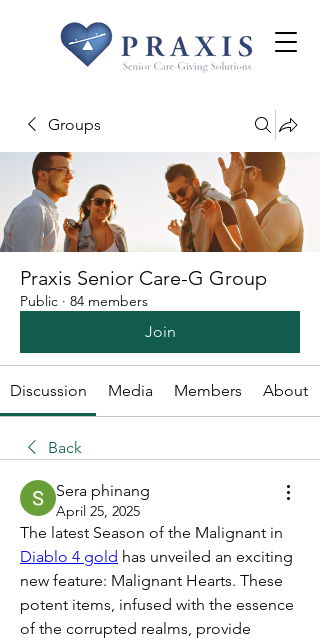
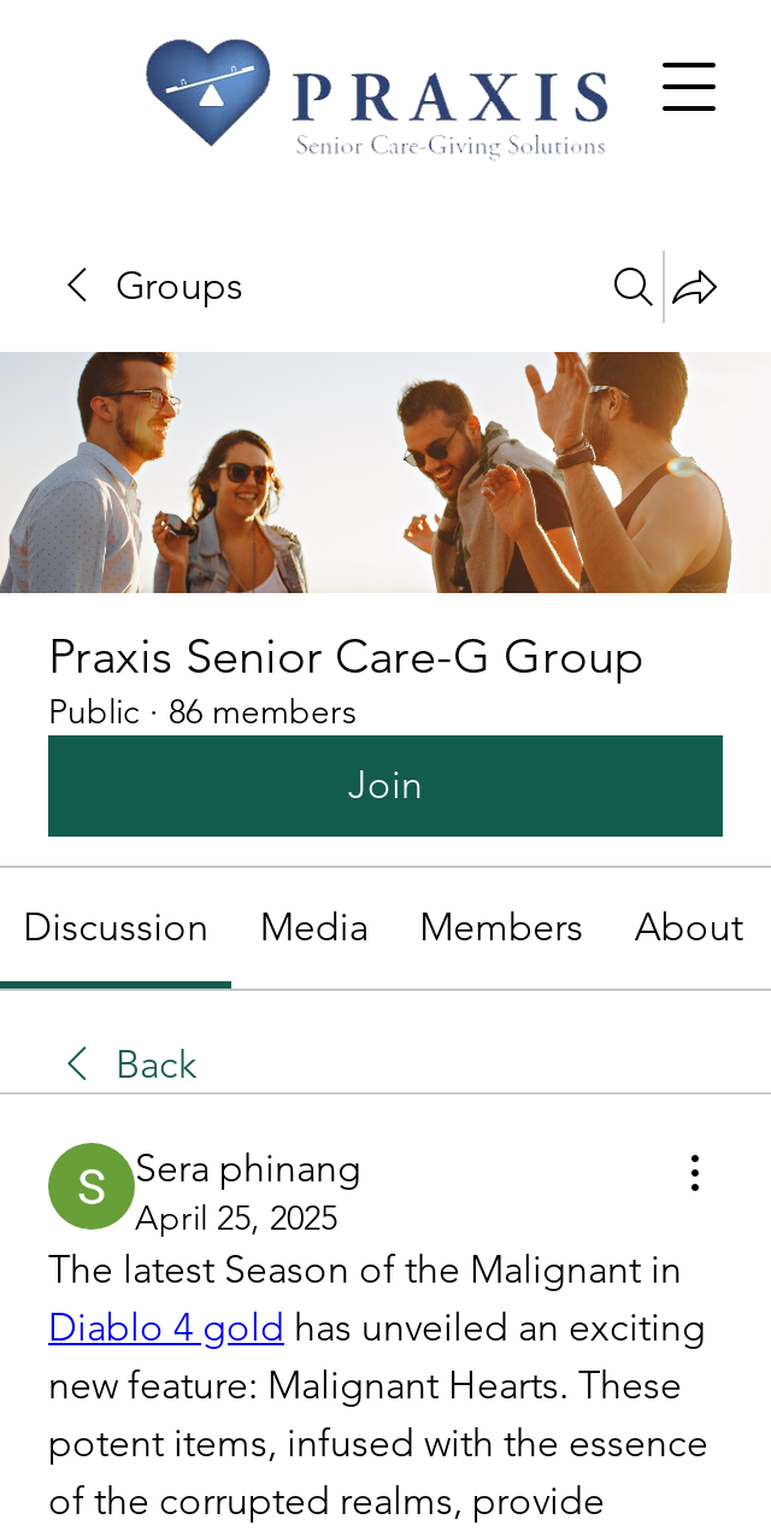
- Public · 84 members
+ Public · 86 members
